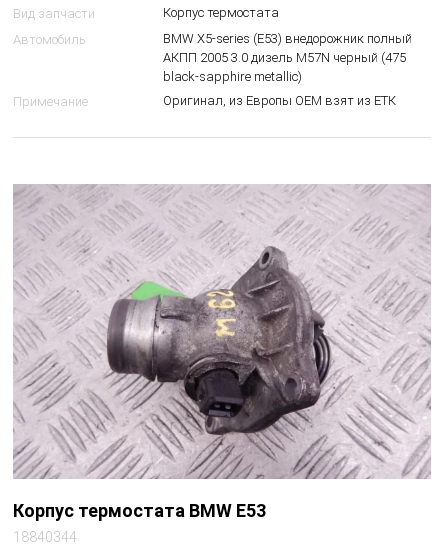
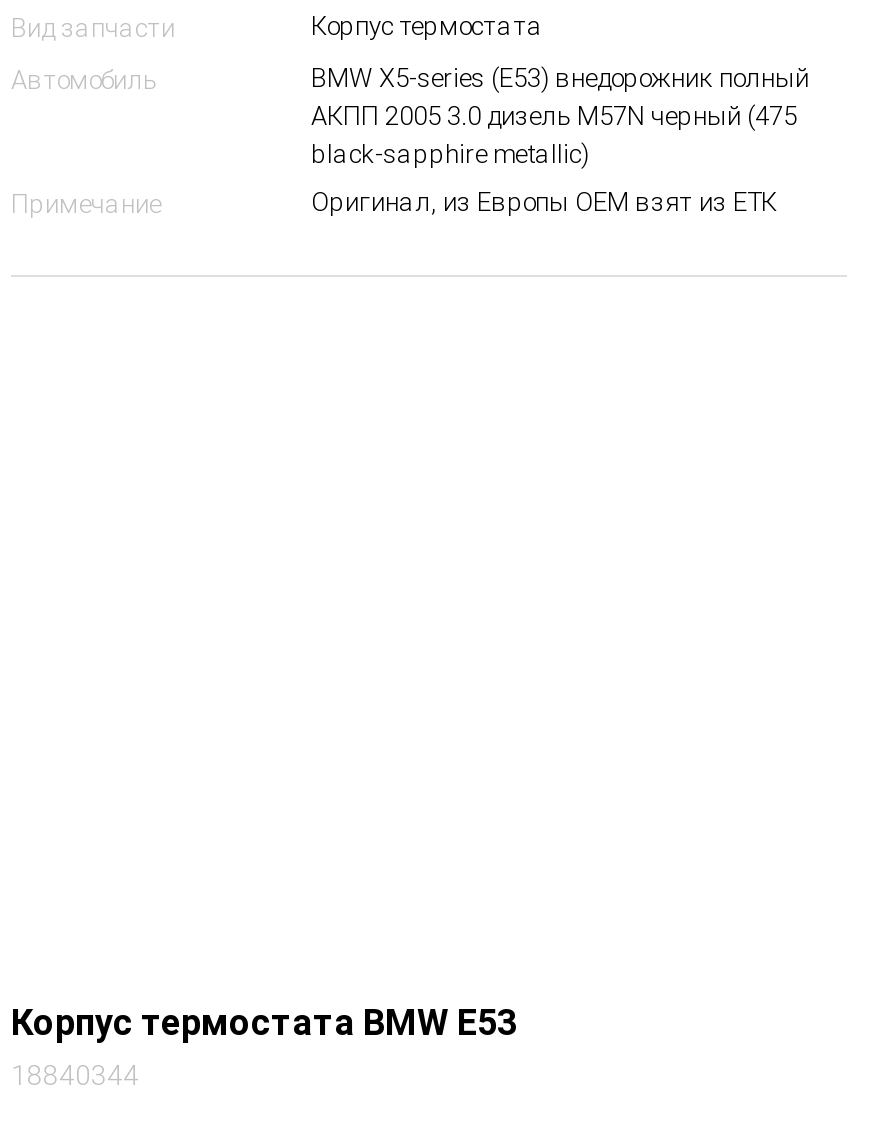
- [image]
